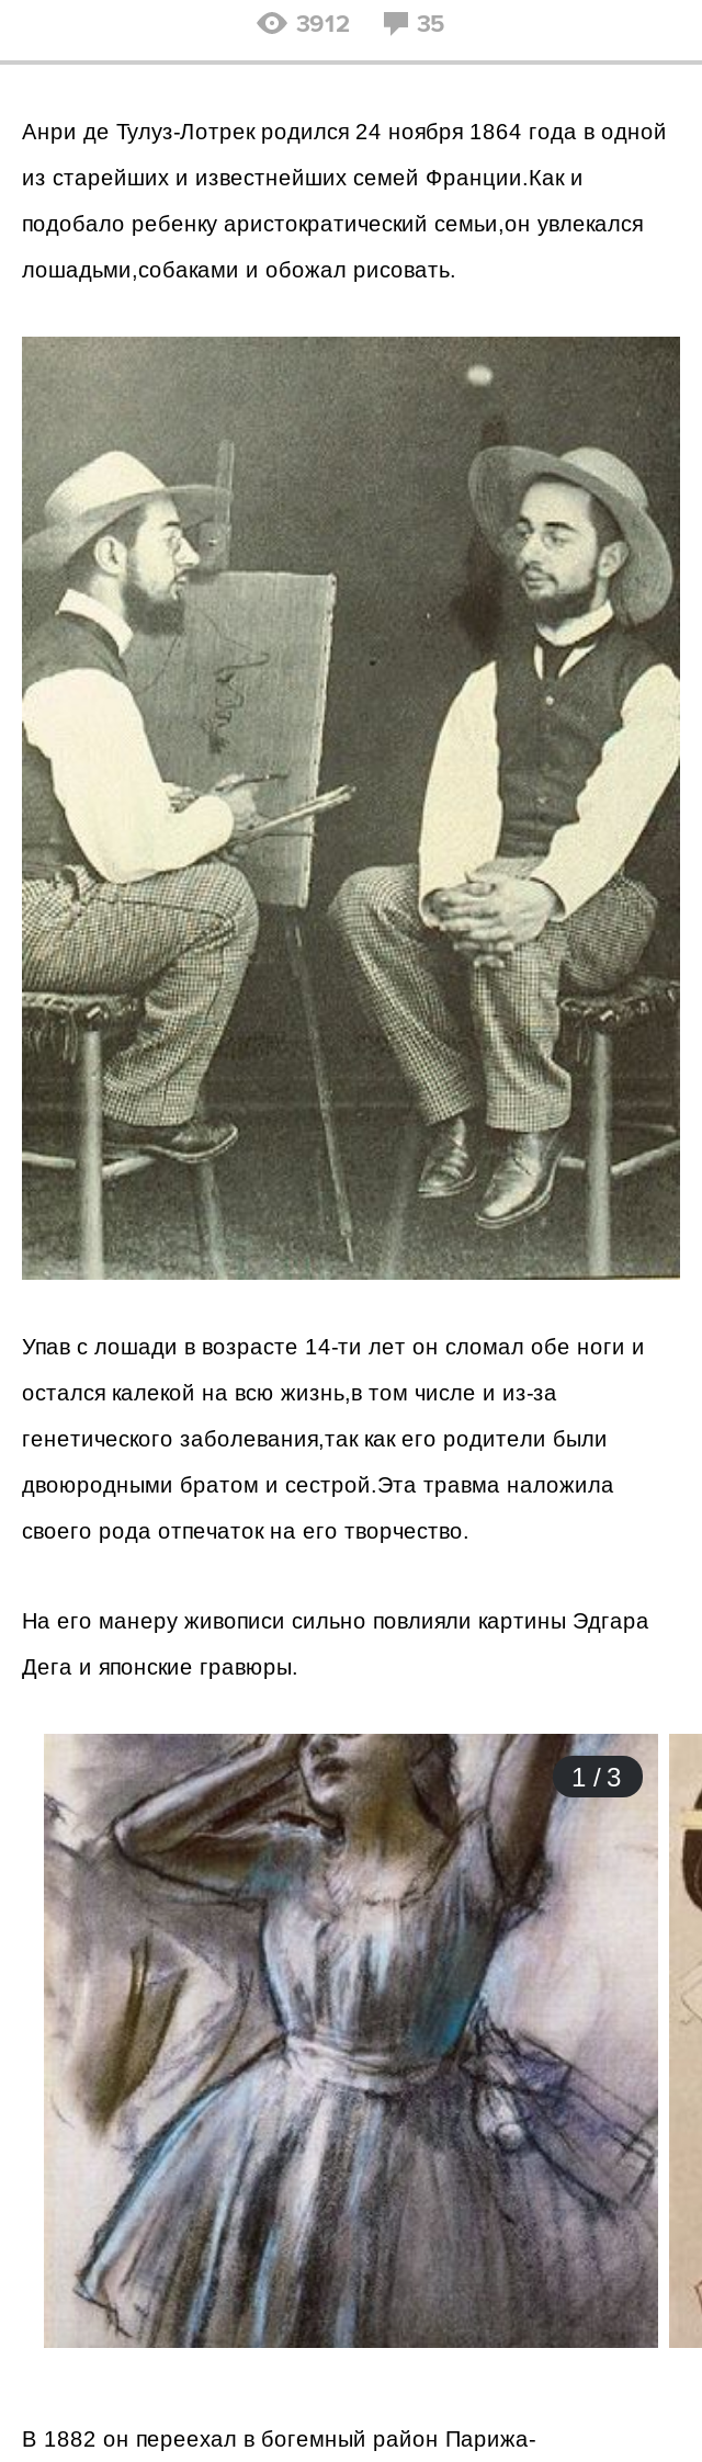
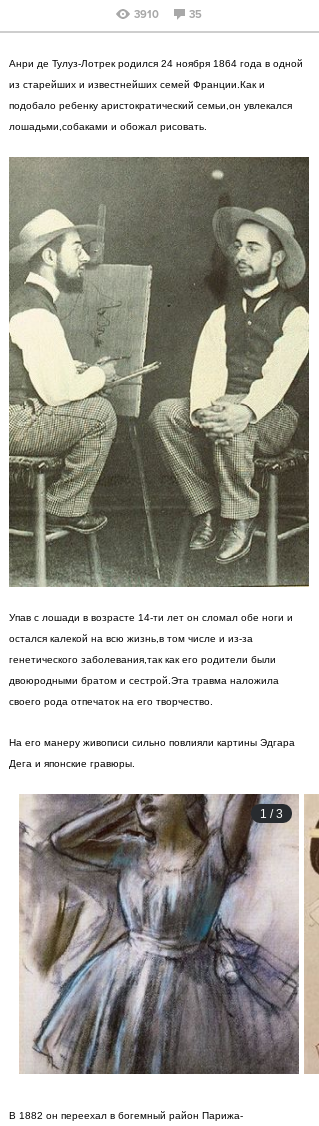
- 3912
+ 3910
